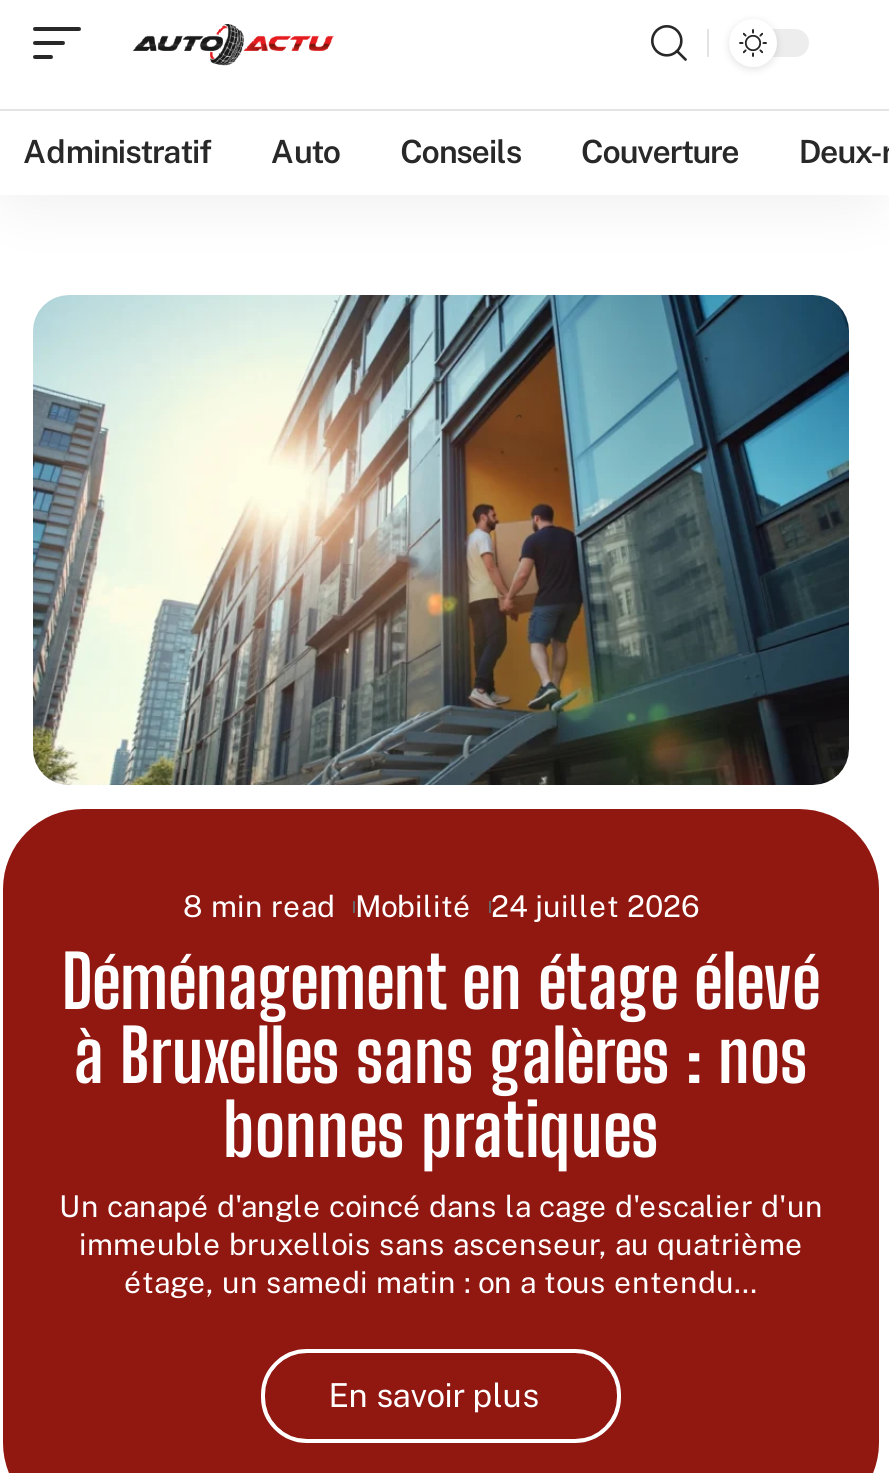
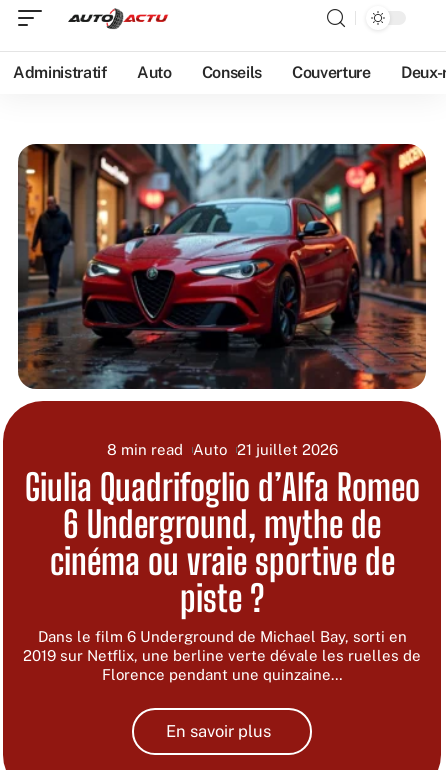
- [image]
+ [image]

- 8 min read Mobilité 24 juillet 2026
- Déménagement en étage élevé
- à Bruxelles sans galères : nos
- bonnes pratiques
- Un canapé d'angle coincé dans la cage d'escalier d'un
- immeuble bruxellois sans ascenseur, au quatrième
- étage, un samedi matin : on a tous entendu…
+ 8 min read Auto 21 juillet 2026
+ Giulia Quadrifoglio d’Alfa Romeo
+ 6 Underground, mythe de
+ cinéma ou vraie sportive de
+ piste ?
+ Dans le film 6 Underground de Michael Bay, sorti en
+ 2019 sur Netflix, une berline verte dévale les ruelles de
+ Florence pendant une quinzaine…
